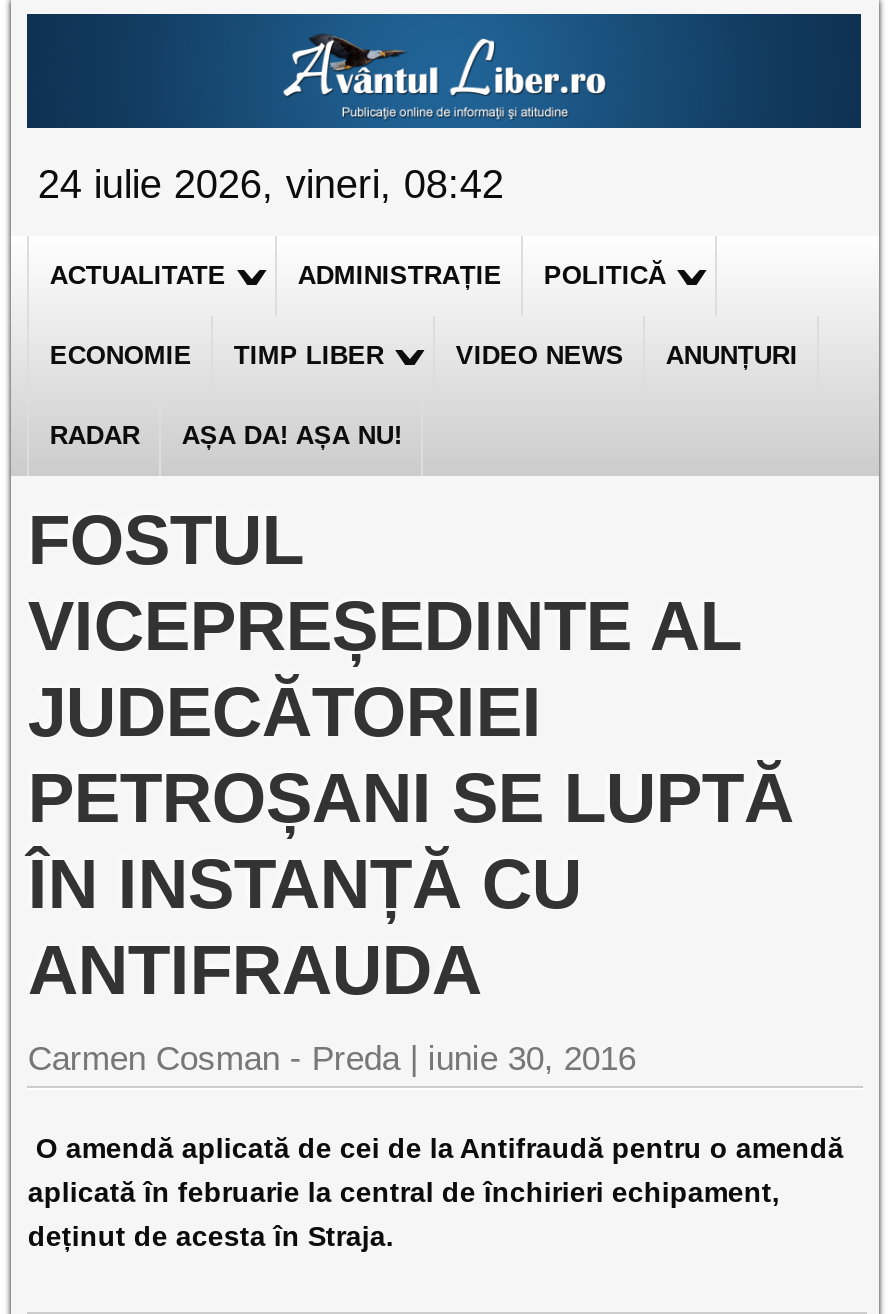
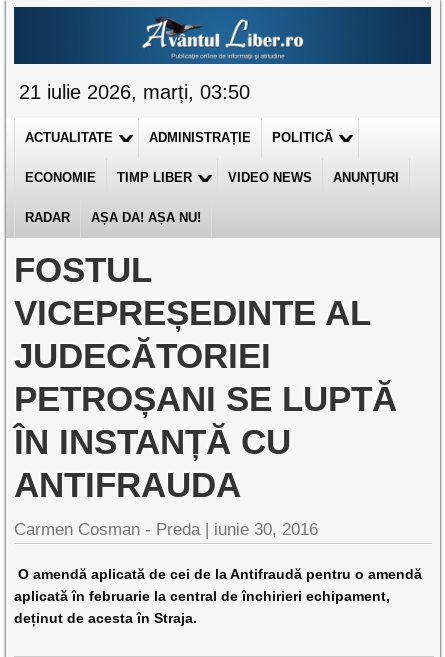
- 24 iulie 2026, vineri, 08:42
+ 21 iulie 2026, marți, 03:50
